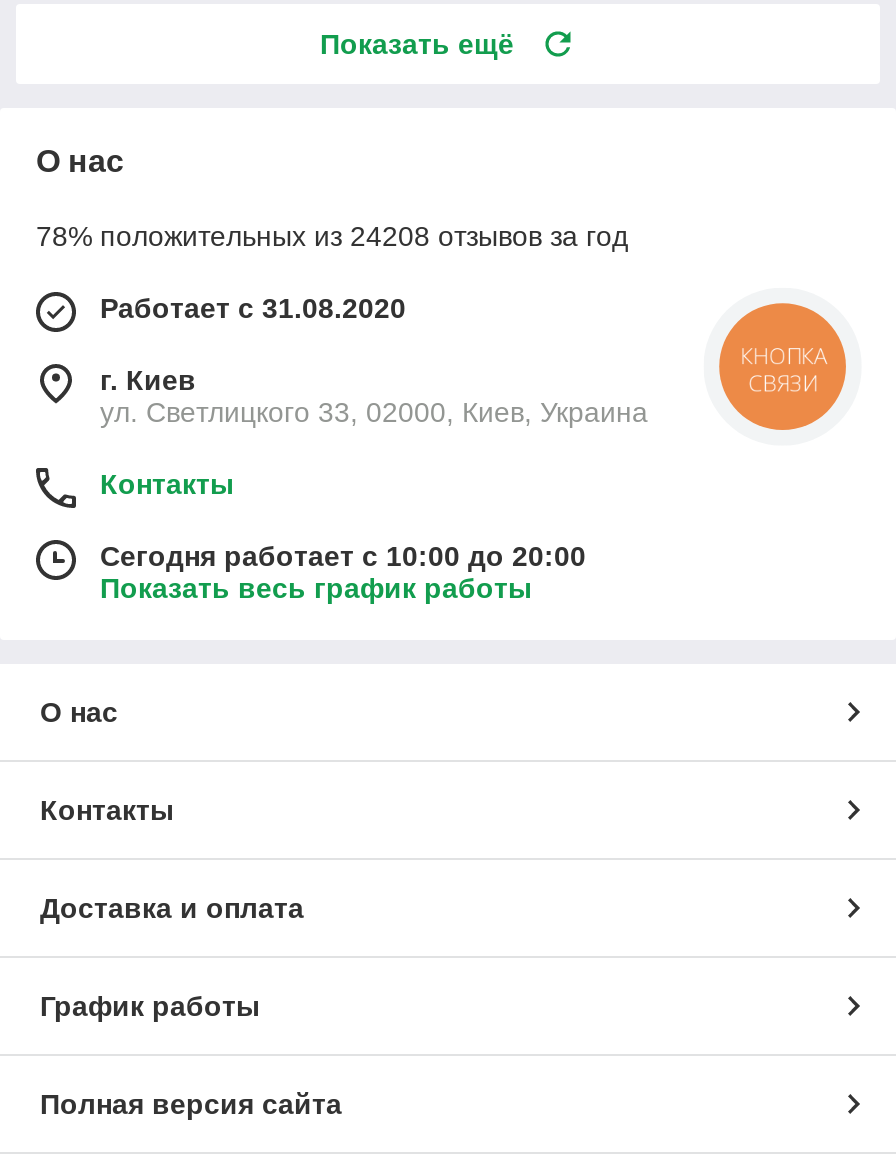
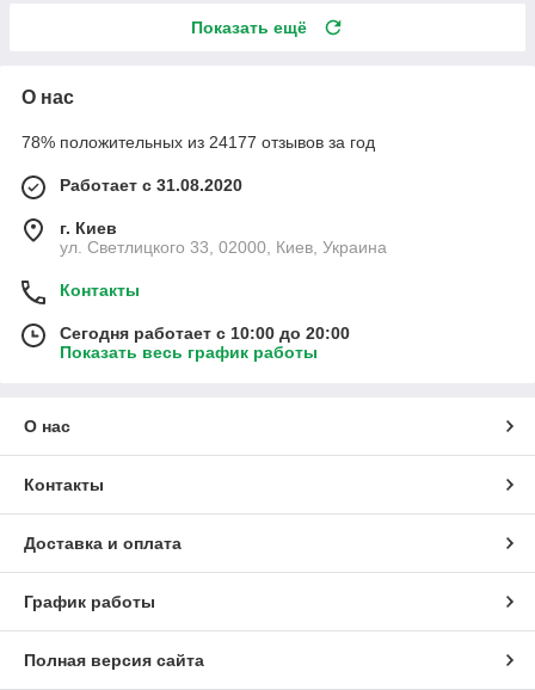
- 78% положительных из 24208 отзывов за год
+ 78% положительных из 24177 отзывов за год

- [image]
